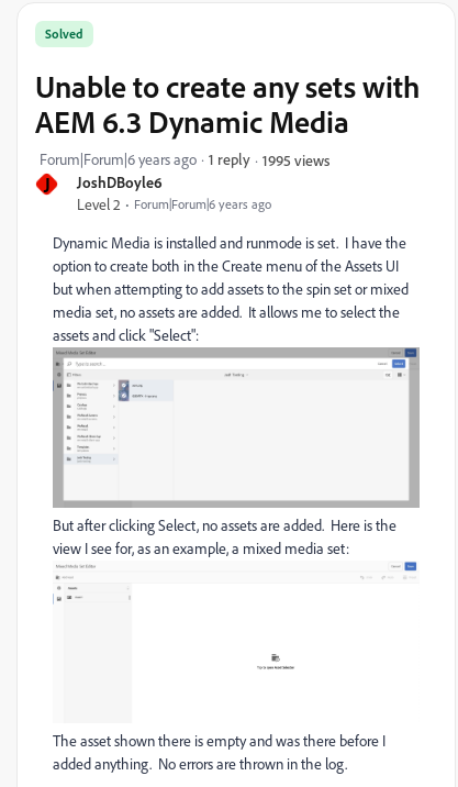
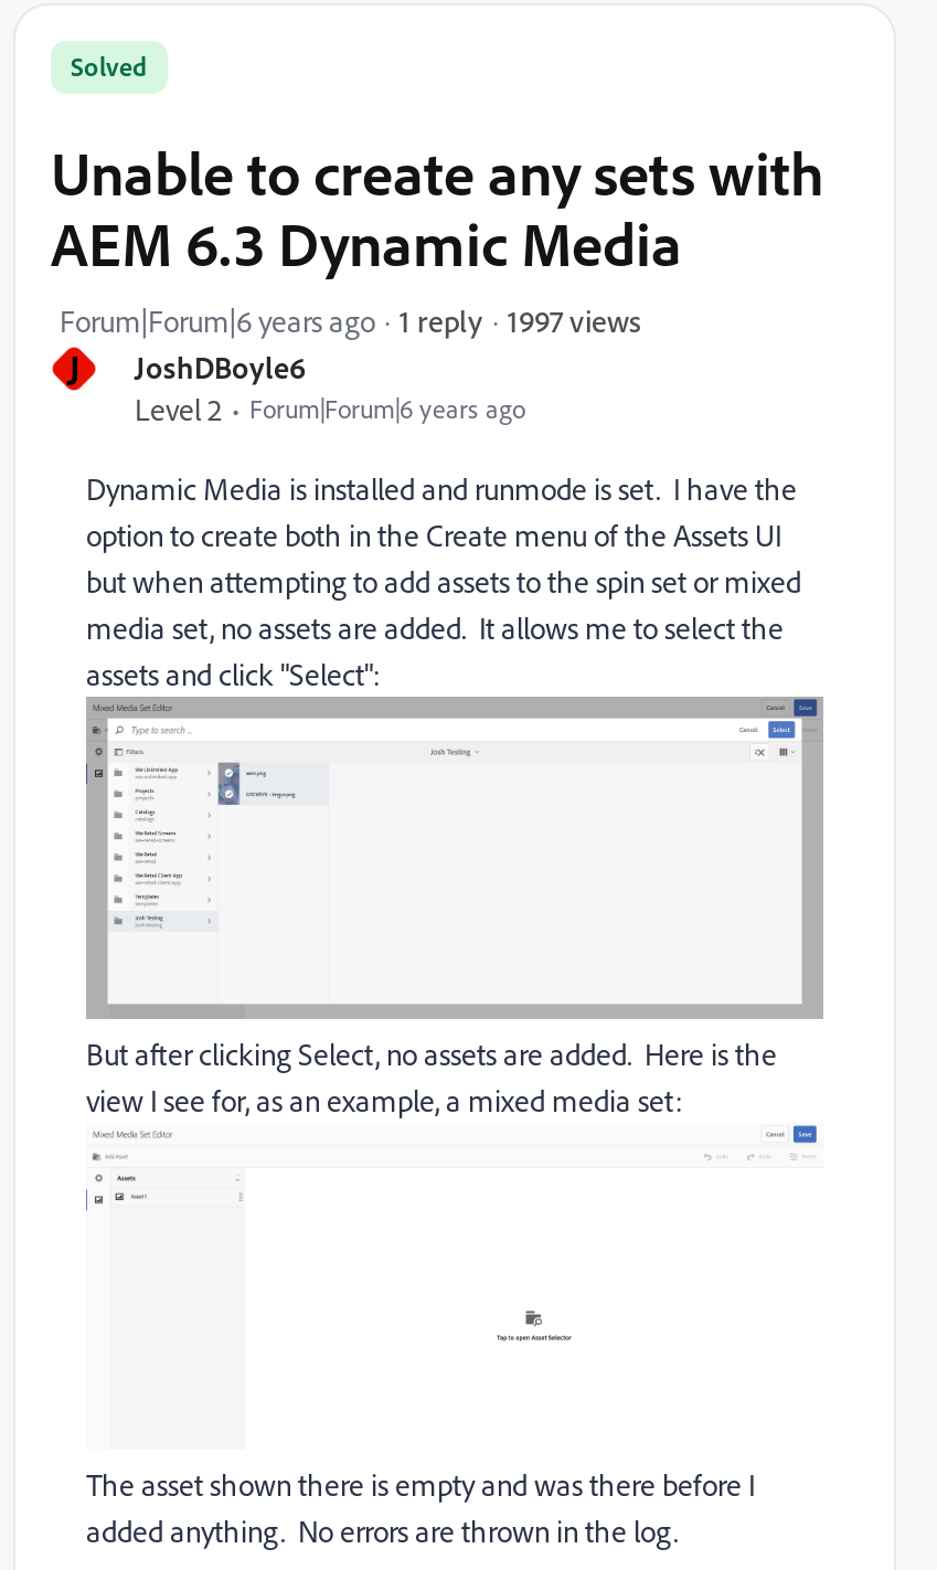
- 1995 views
+ 1997 views
